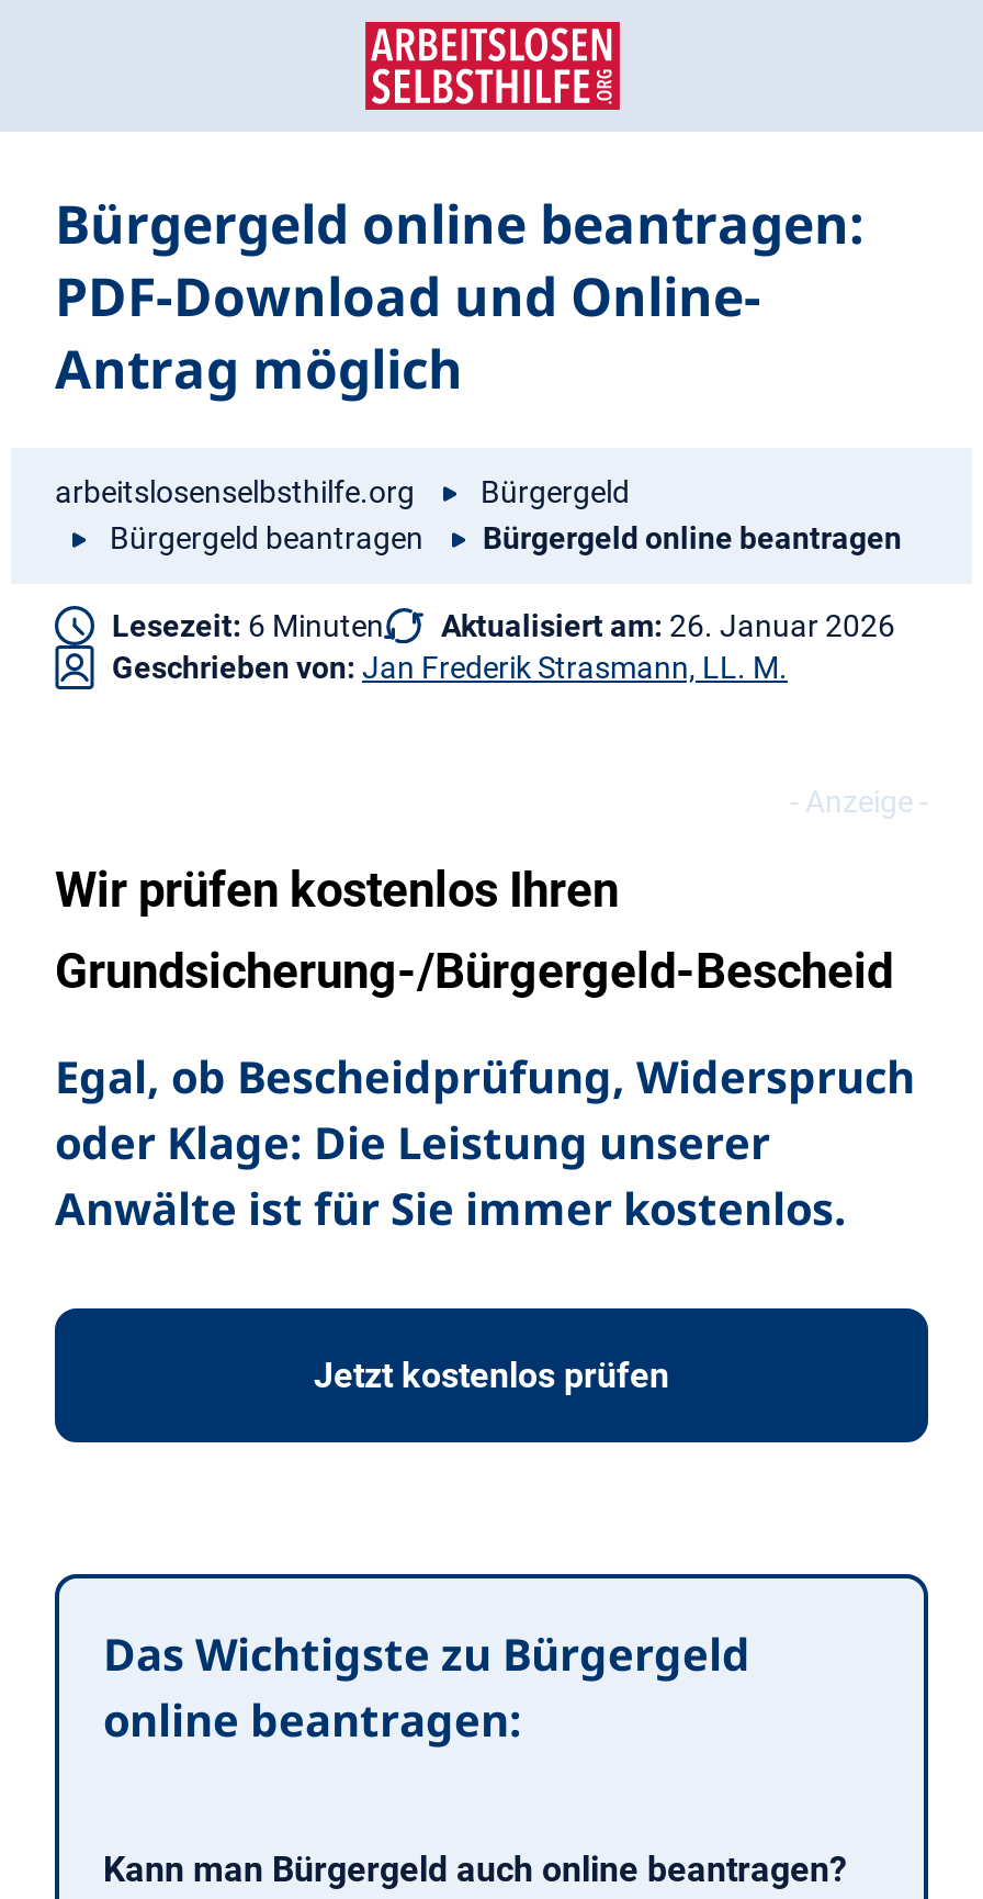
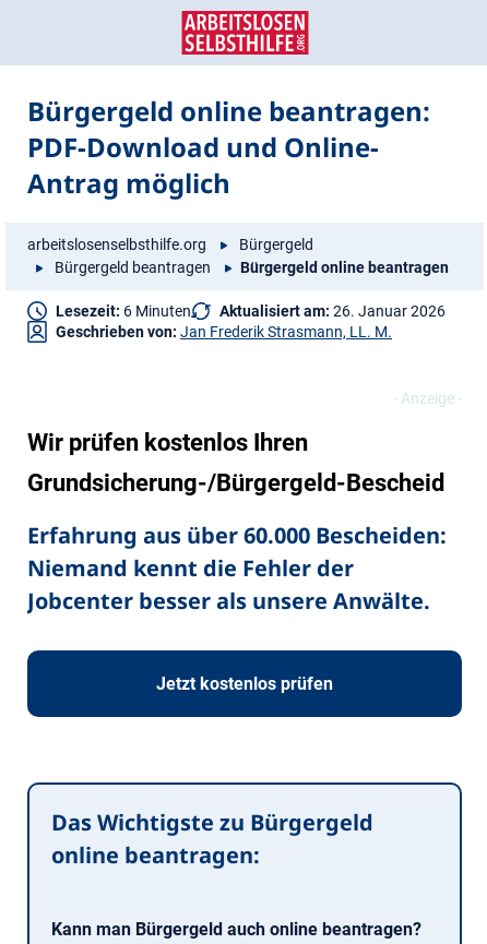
- Egal, ob Bescheidprüfung, Widerspruch
- oder Klage: Die Leistung unserer
- Anwälte ist für Sie immer kostenlos.
+ Erfahrung aus über 60.000 Bescheiden:
+ Niemand kennt die Fehler der
+ Jobcenter besser als unsere Anwälte.
